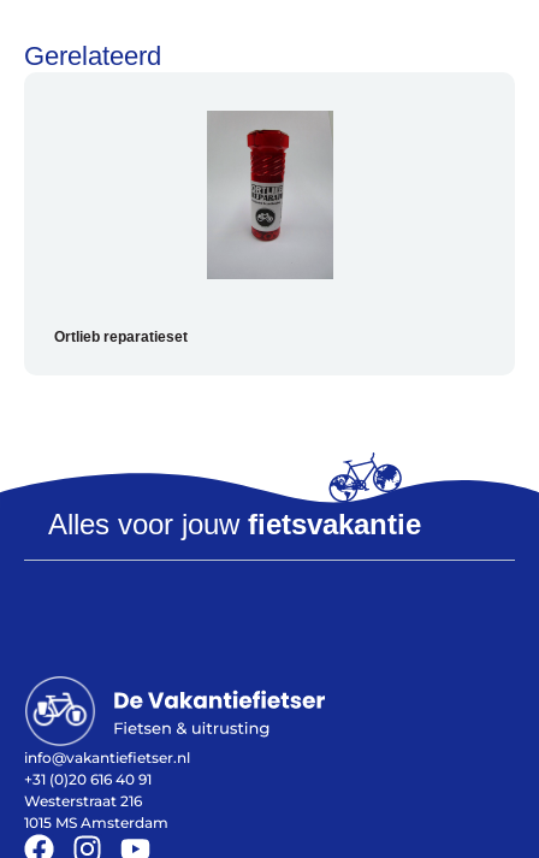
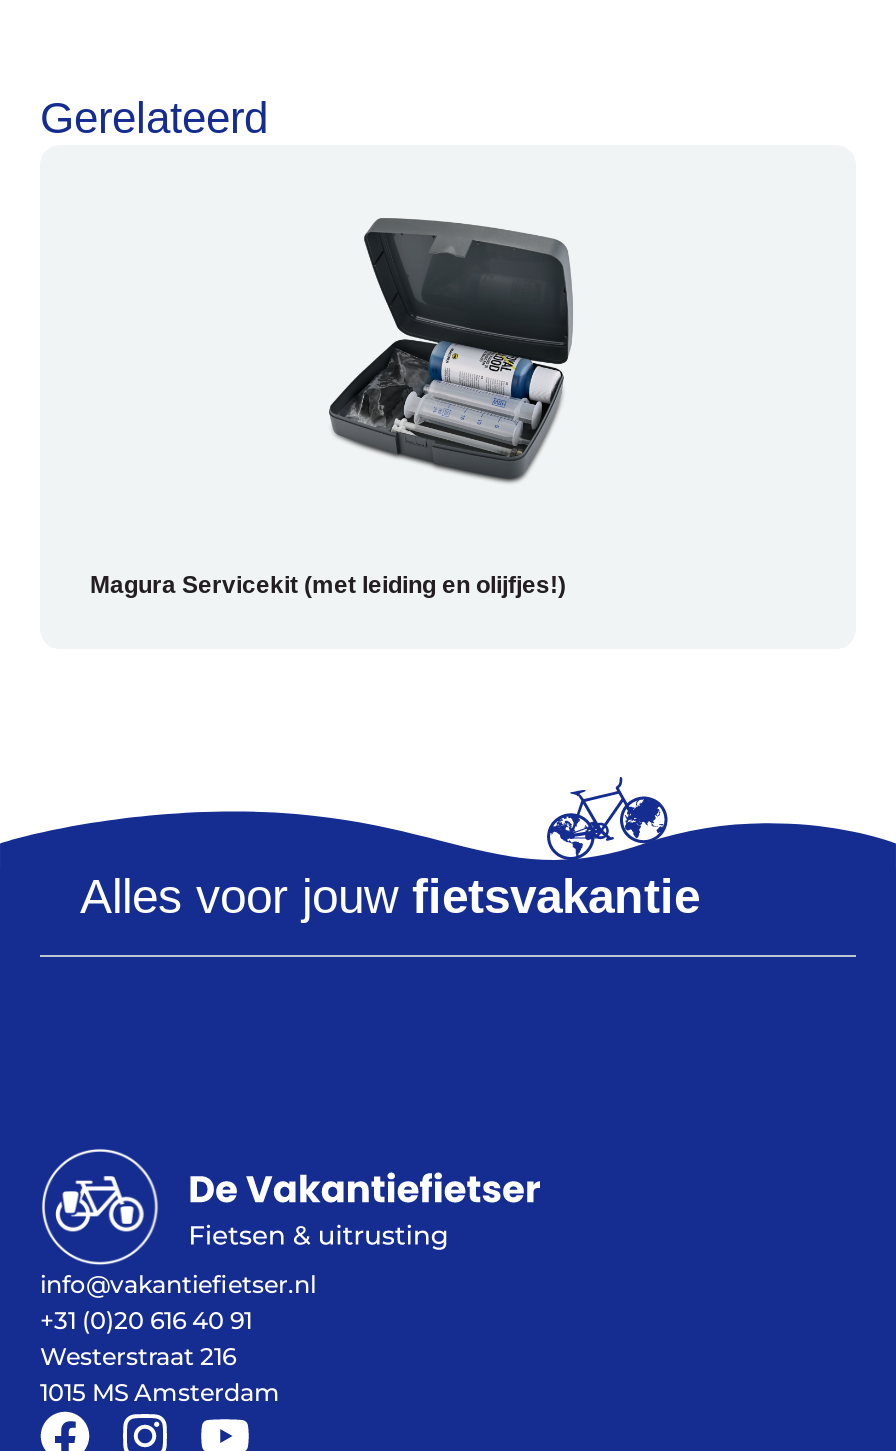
- [image]
+ [image]

- Ortlieb reparatieset
+ Magura Servicekit (met leiding en olijfjes!)
